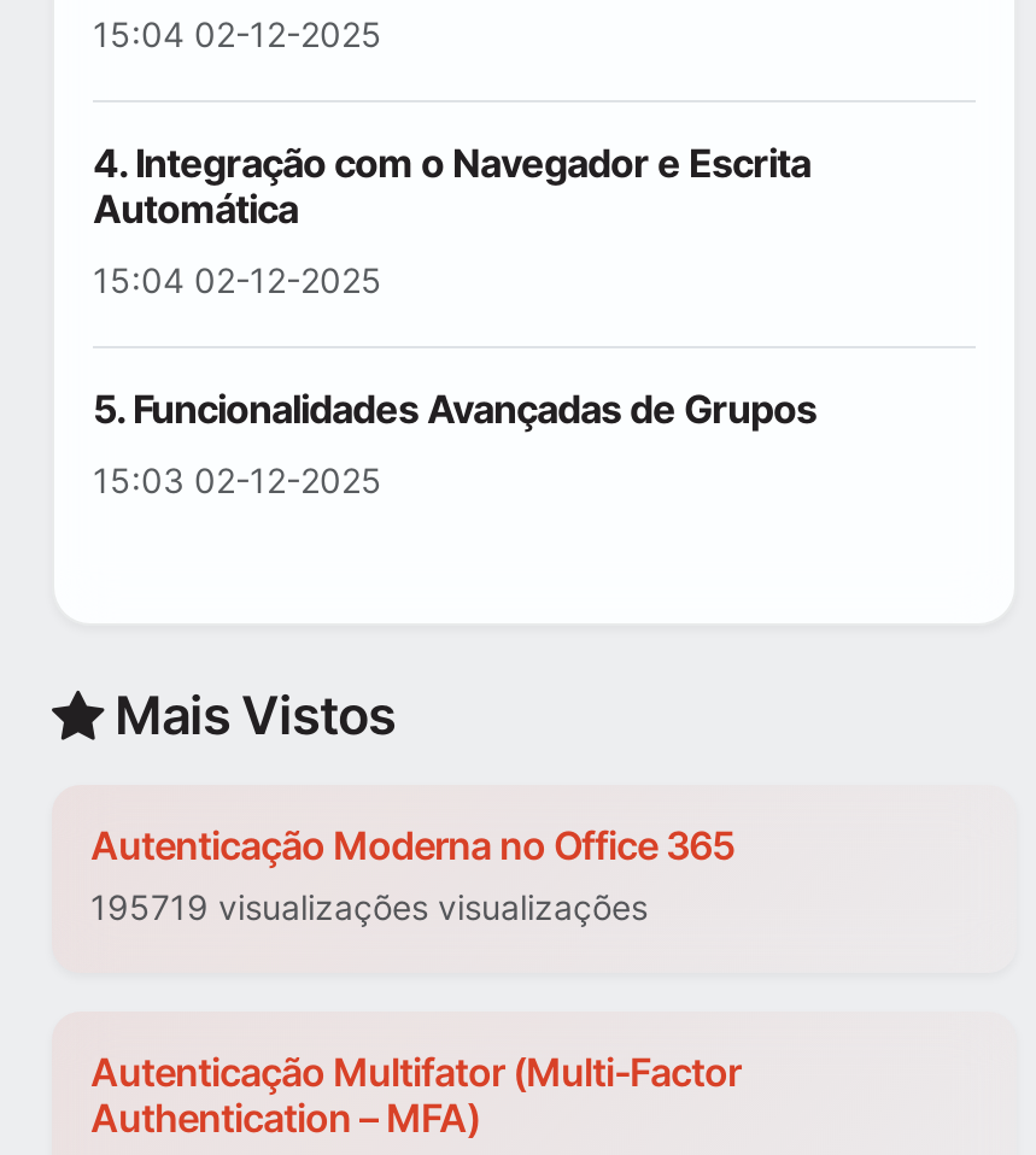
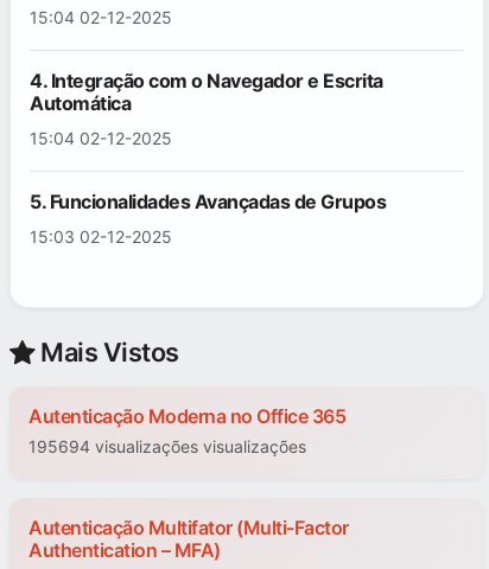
- 195719 visualizações visualizações
+ 195694 visualizações visualizações
